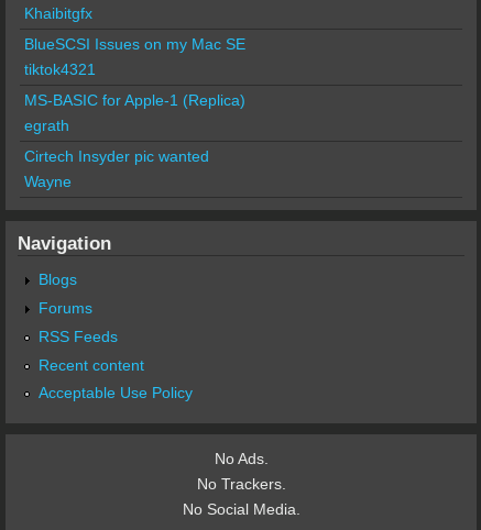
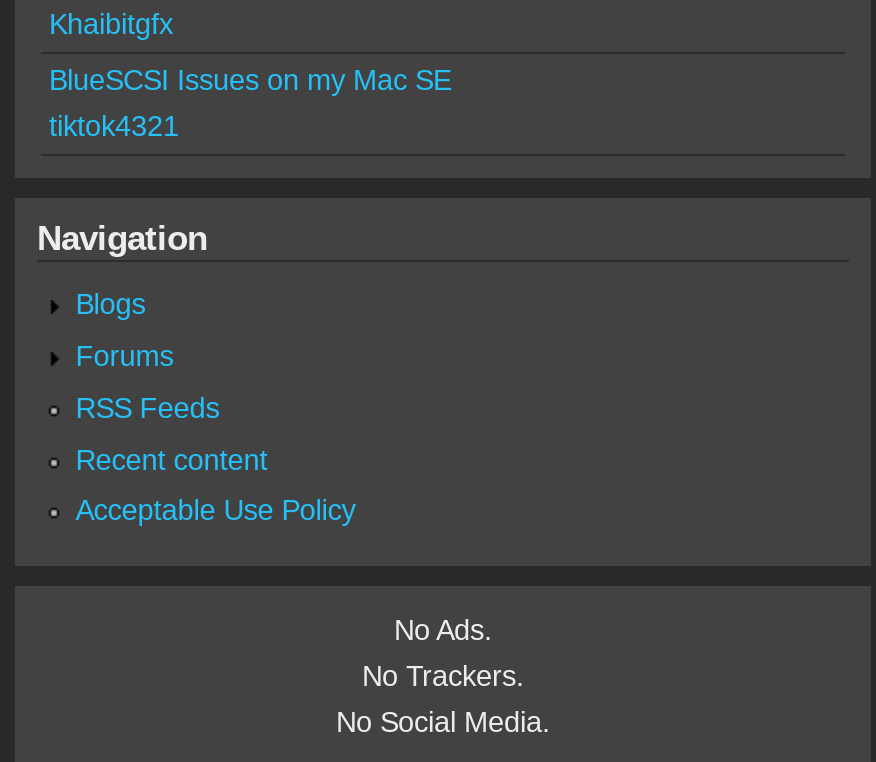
- MS-BASIC for Apple-1 (Replica)
- egrath
- Cirtech Insyder pic wanted
- Wayne
